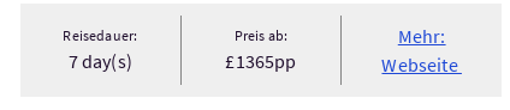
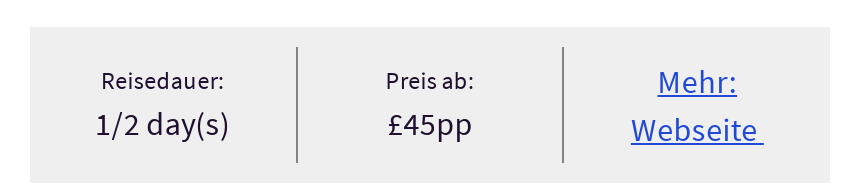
- 7 day(s)
+ 1/2 day(s)

- £1365pp
+ £45pp
